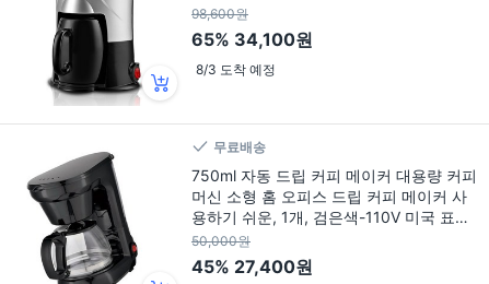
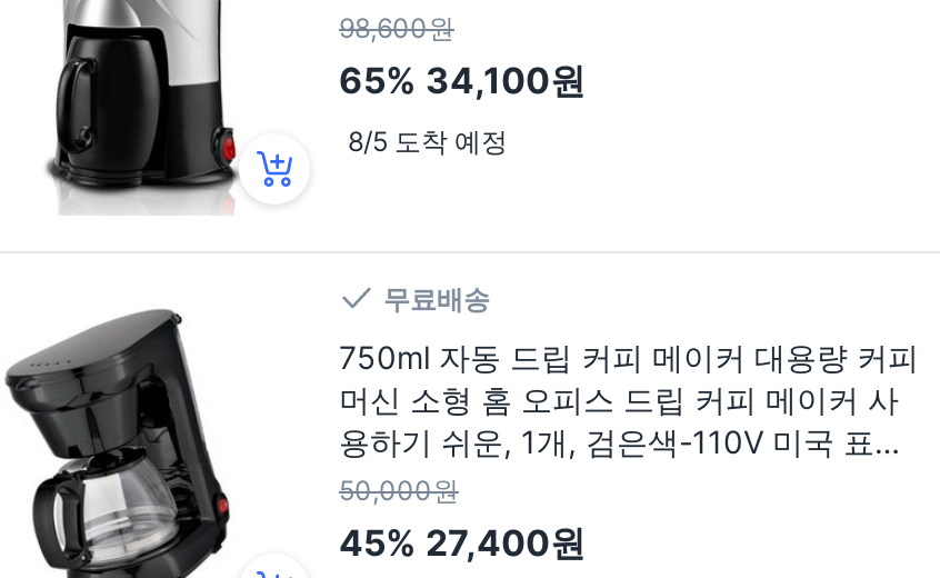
- 8/3 도착 예정
+ 8/5 도착 예정
